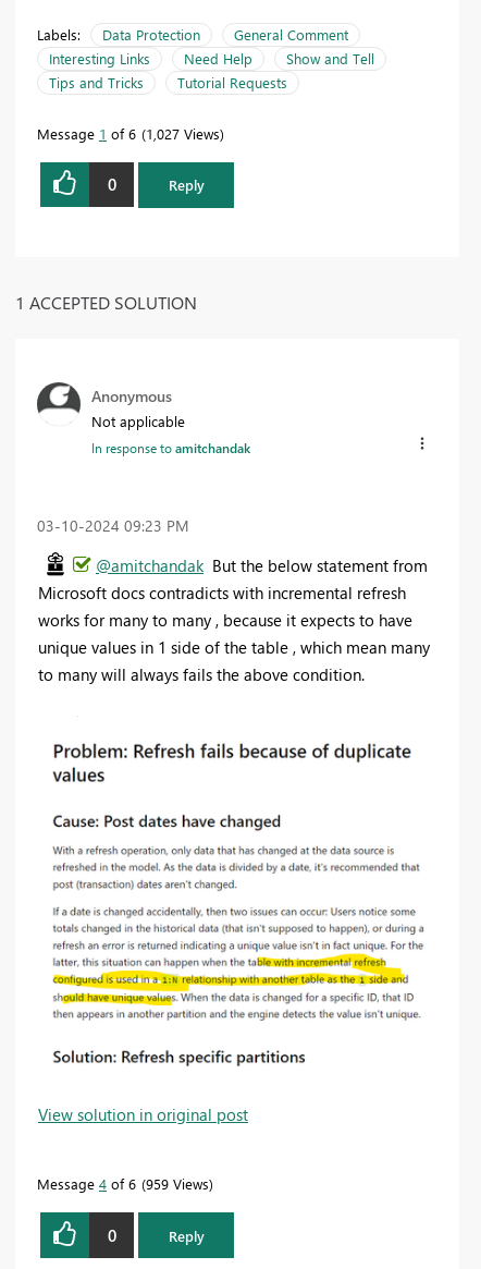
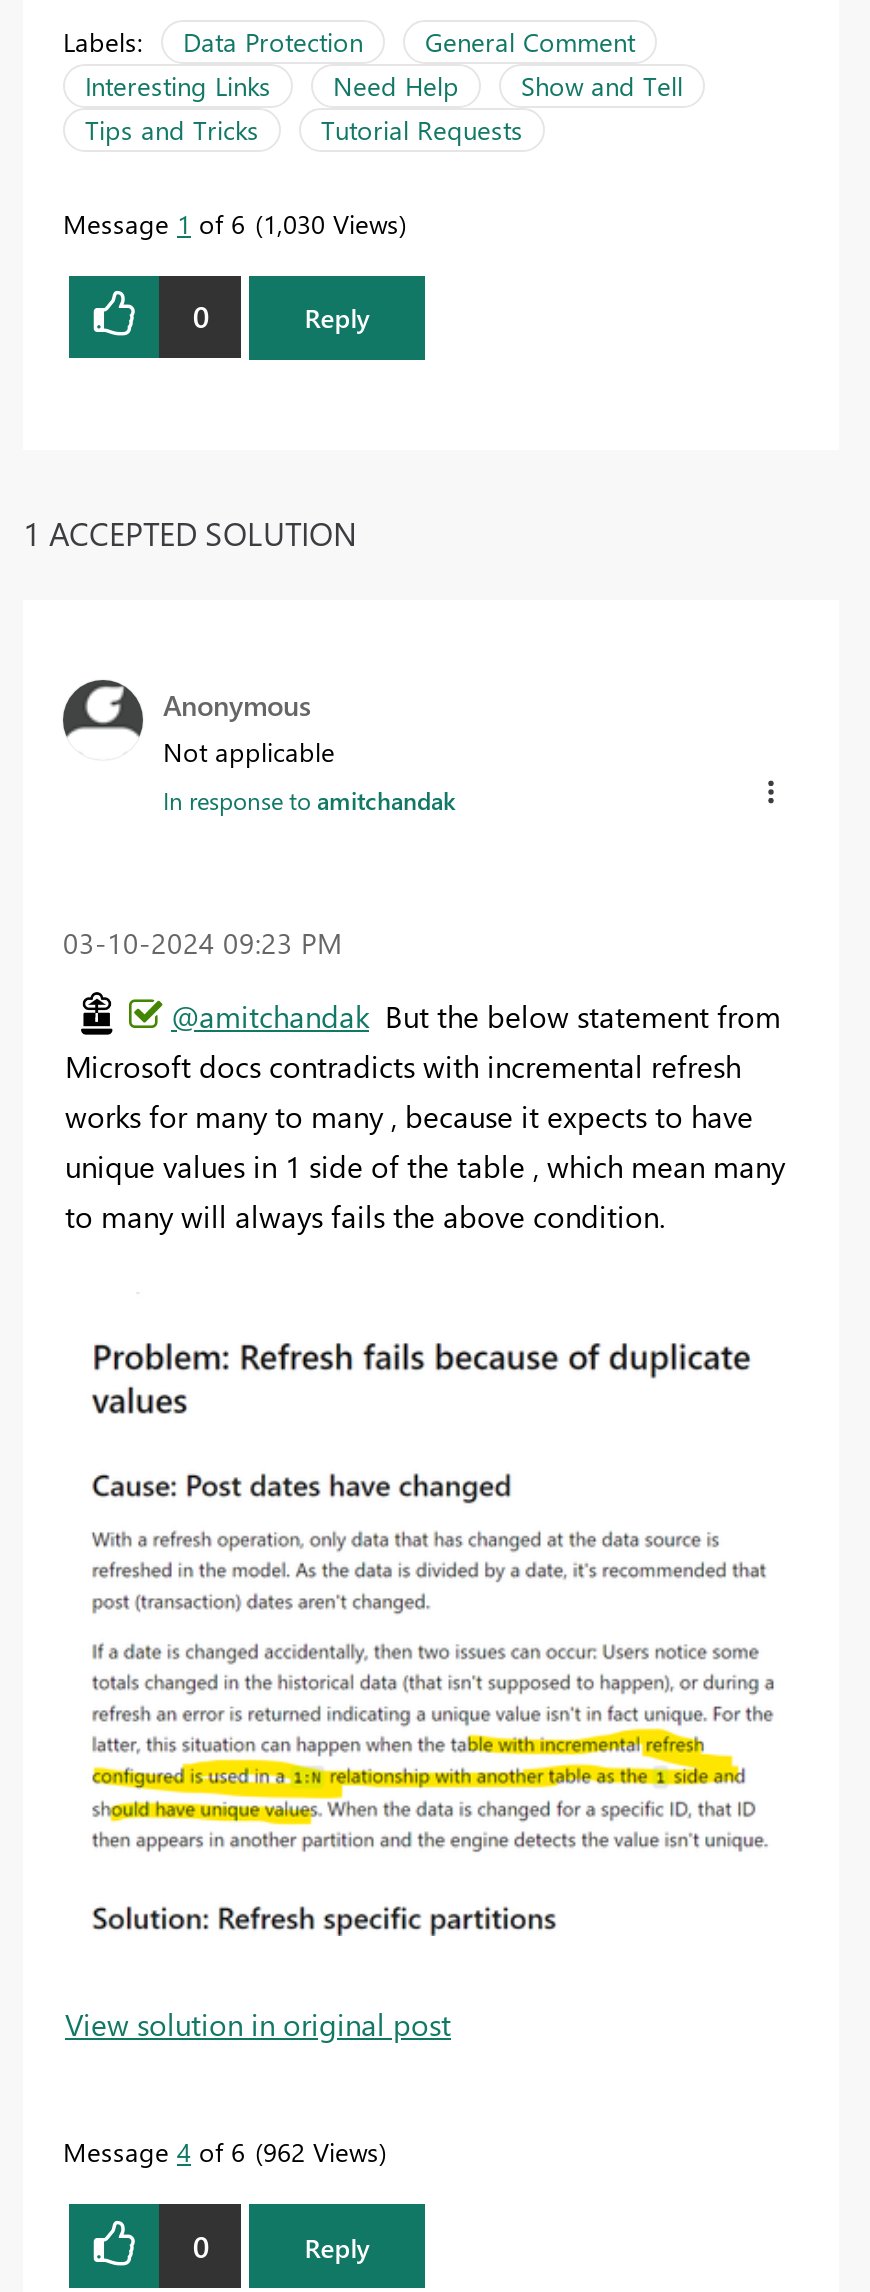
- Message 1 of 6 1,027 Views
+ Message 1 of 6 1,030 Views

- Message 4 of 6 959 Views
+ Message 4 of 6 962 Views
